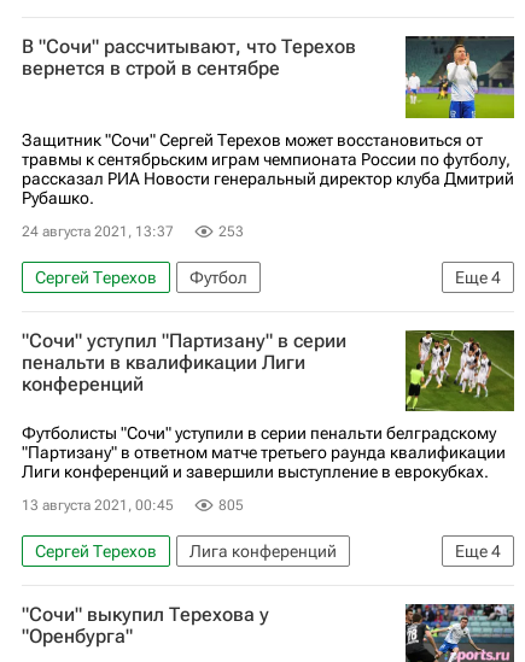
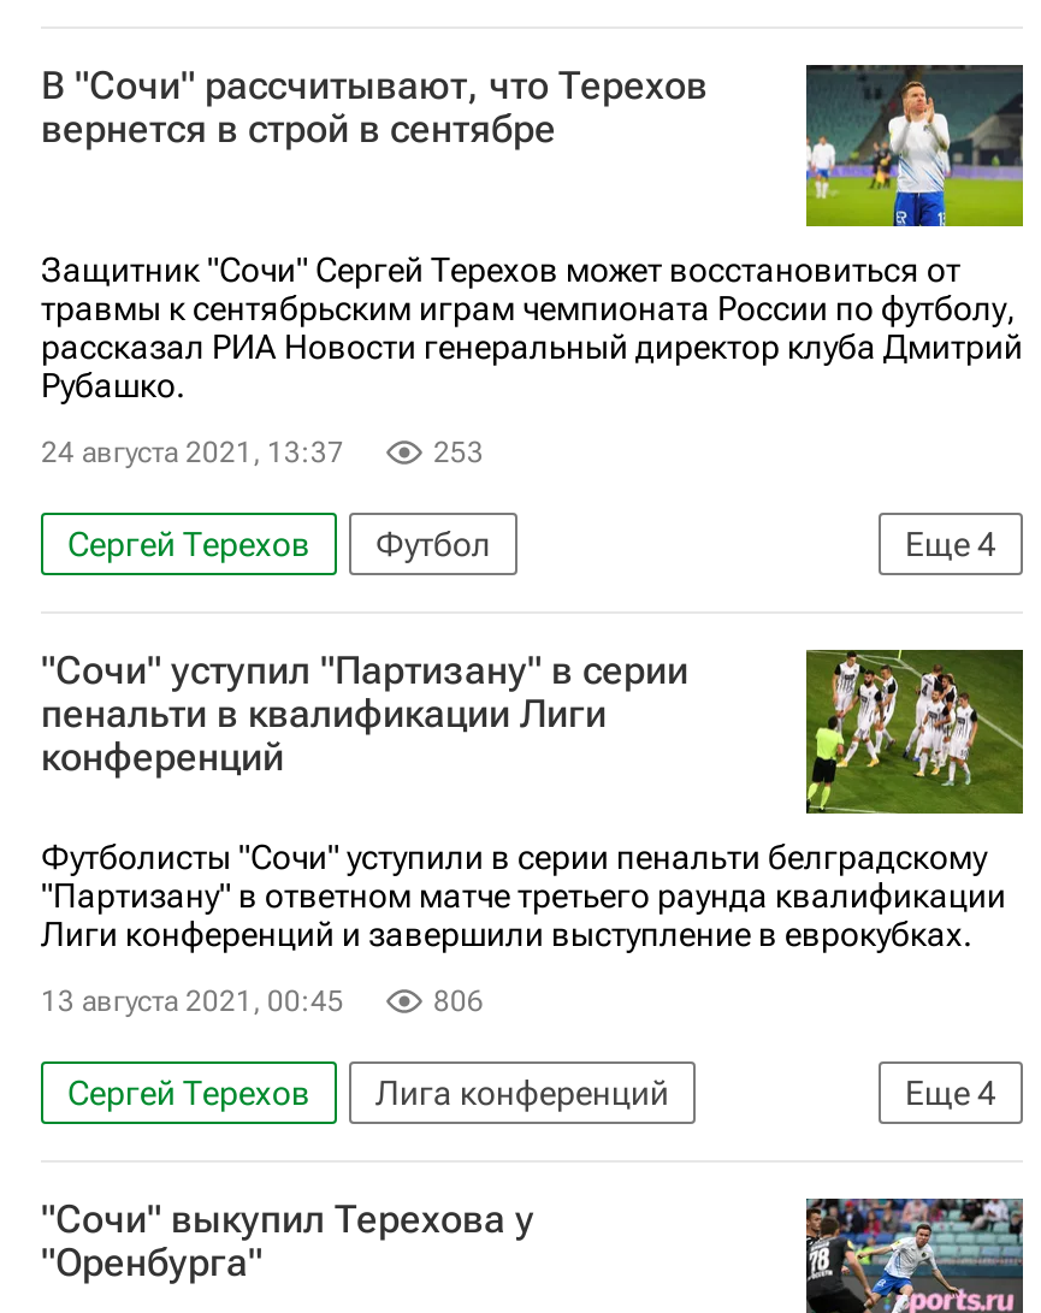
- 805
+ 806
